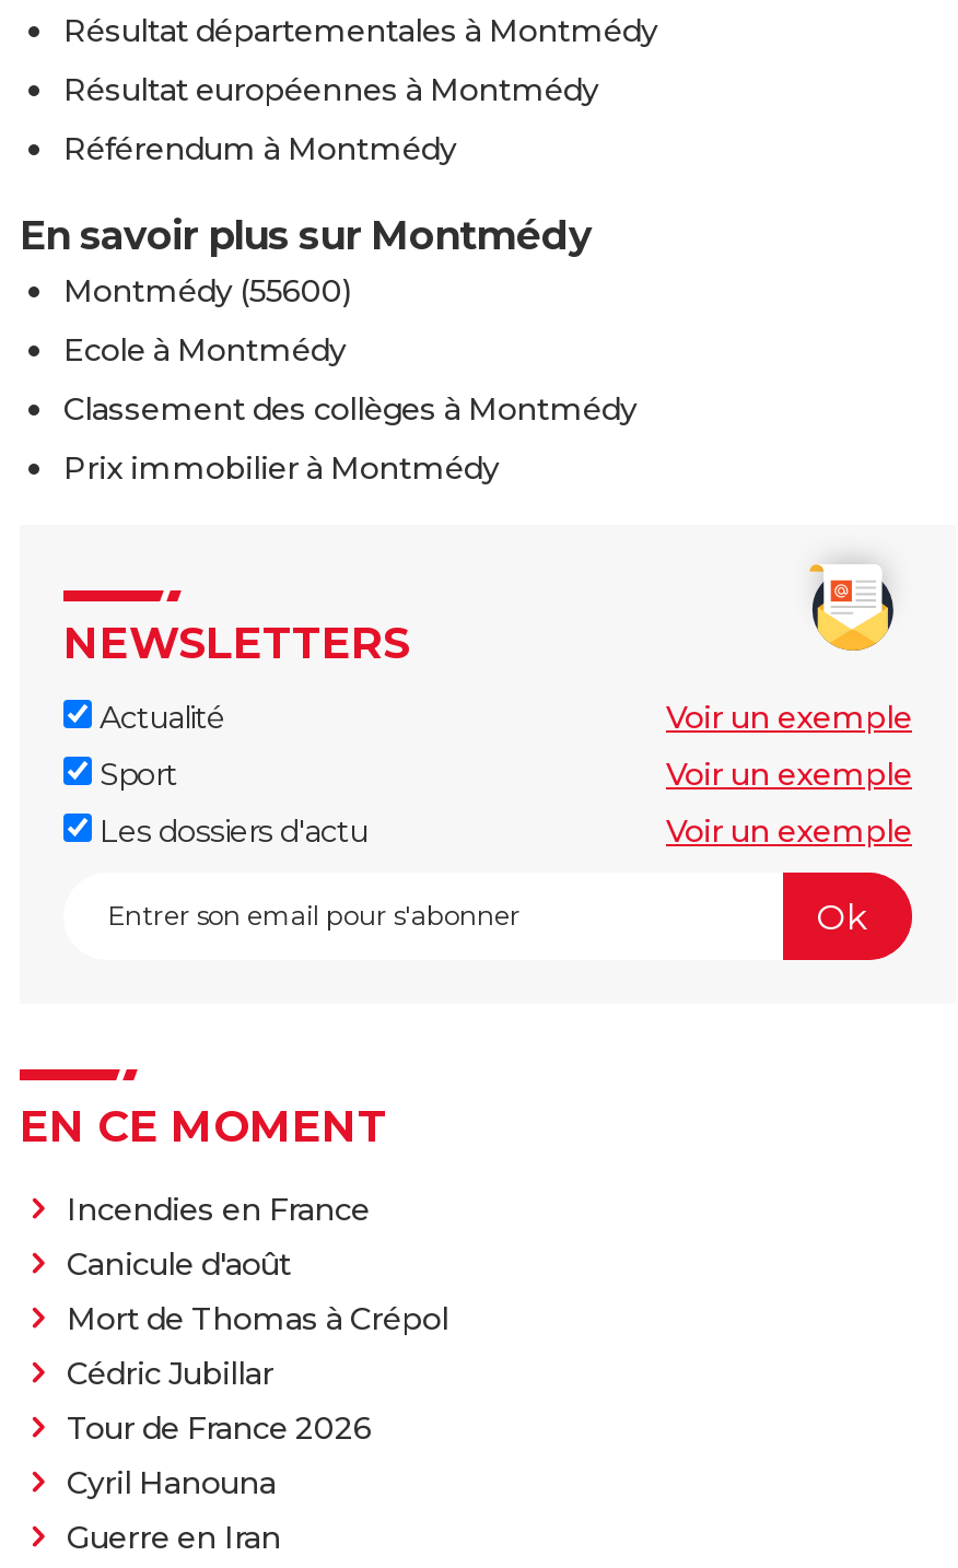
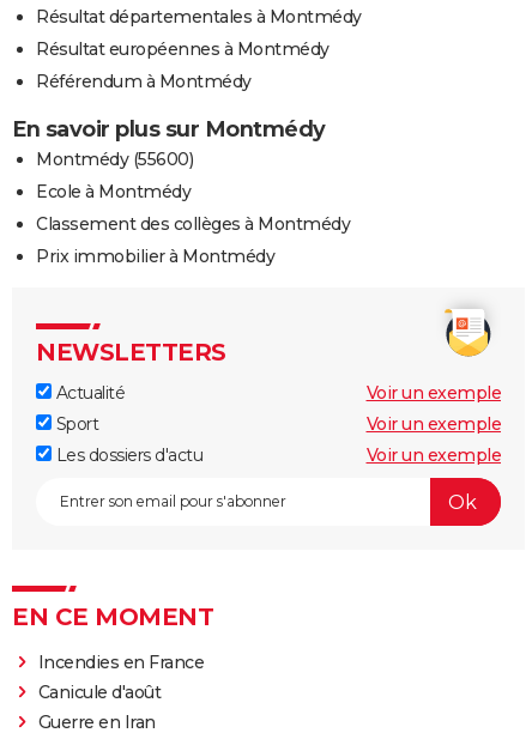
- Mort de Thomas à Crépol
- Cédric Jubillar
- Tour de France 2026
- Cyril Hanouna
